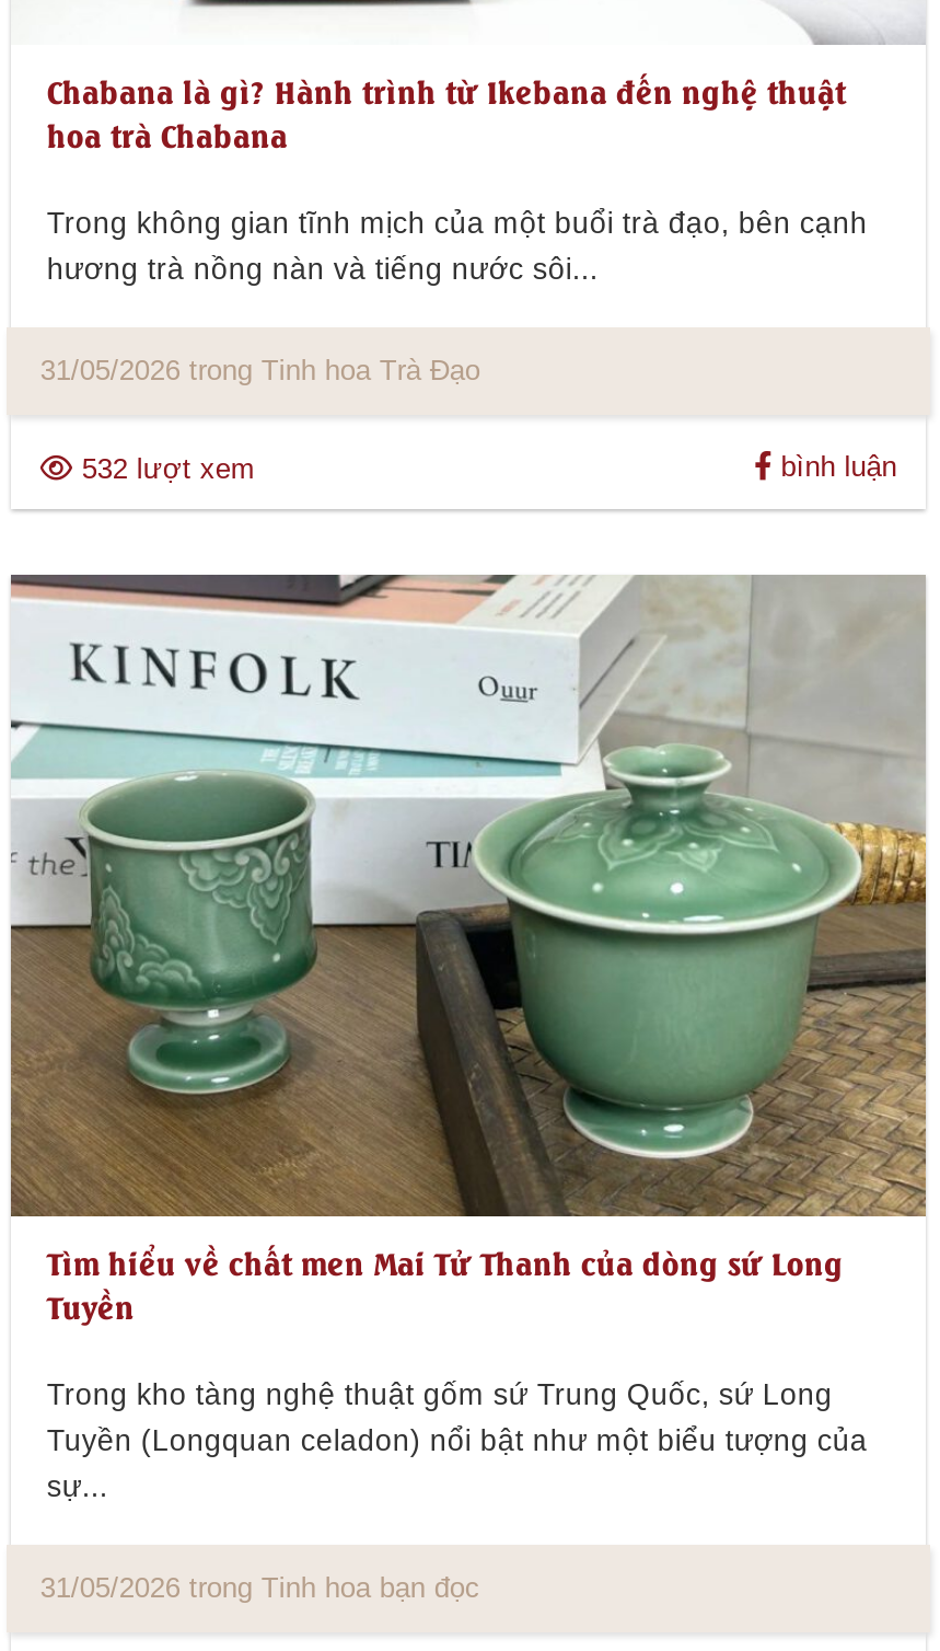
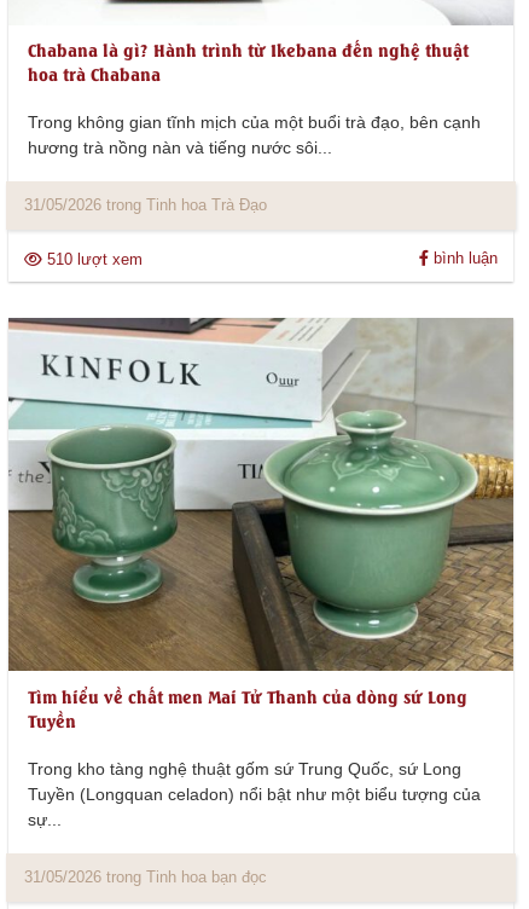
- 532 lượt xem
+ 510 lượt xem
